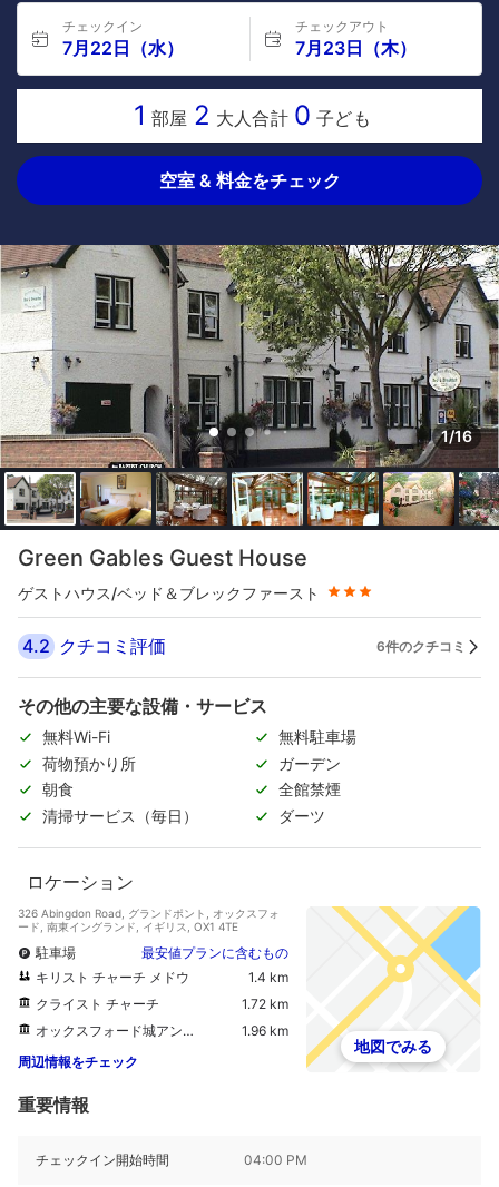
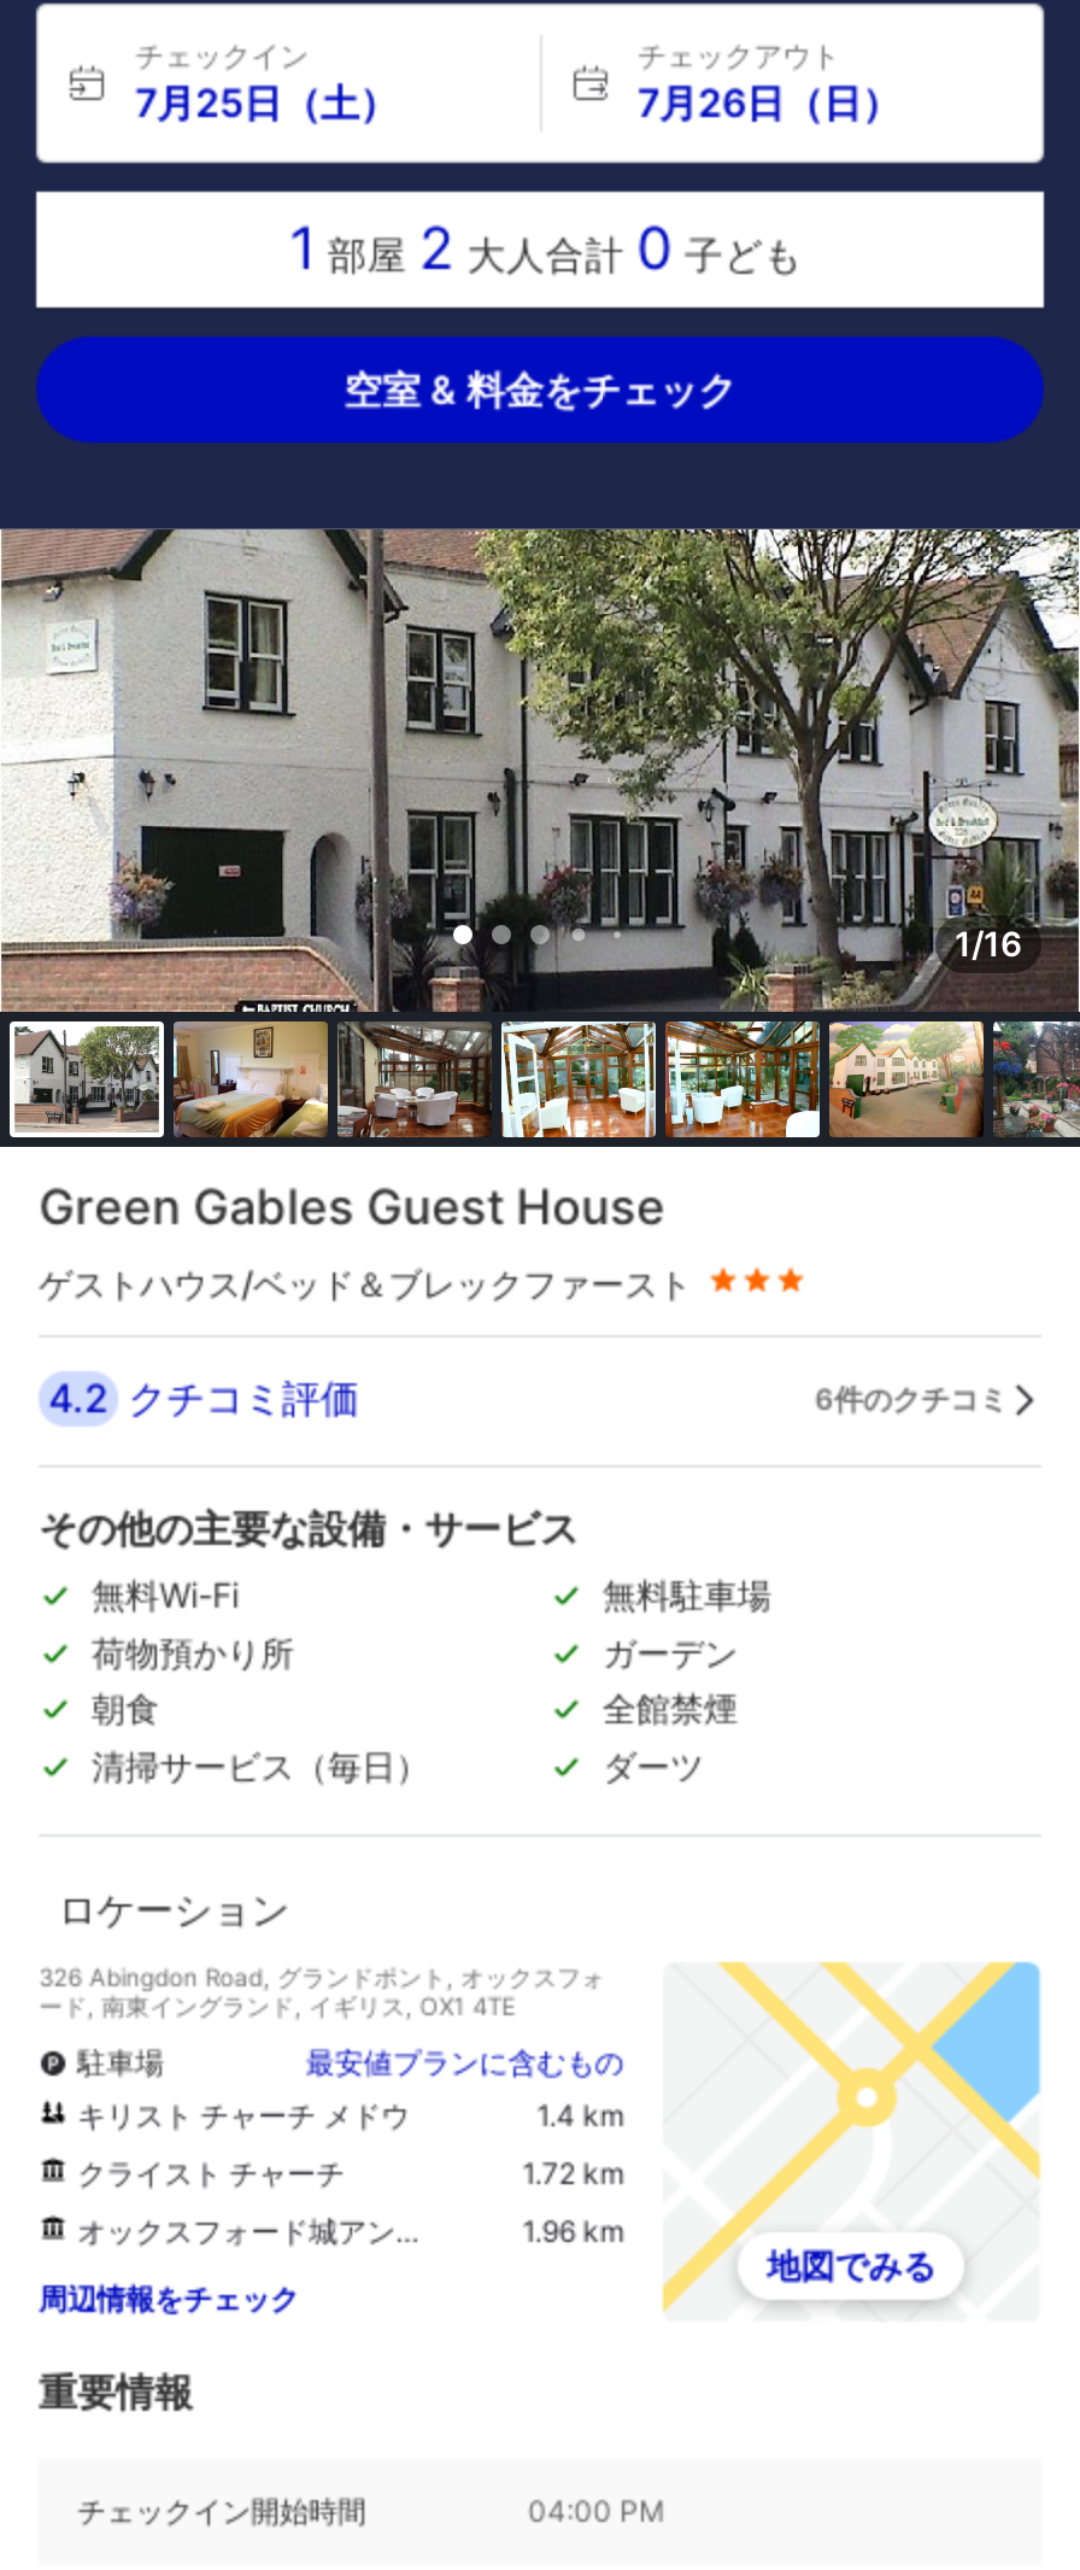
- 7月22日（水）
+ 7月25日（土）

- 7月23日（木）
+ 7月26日（日）
